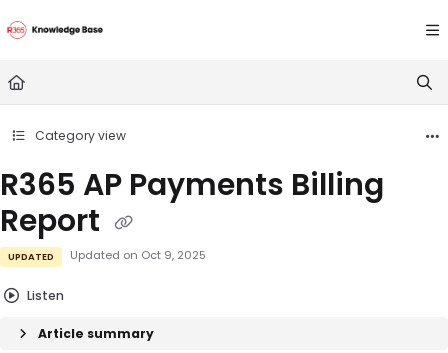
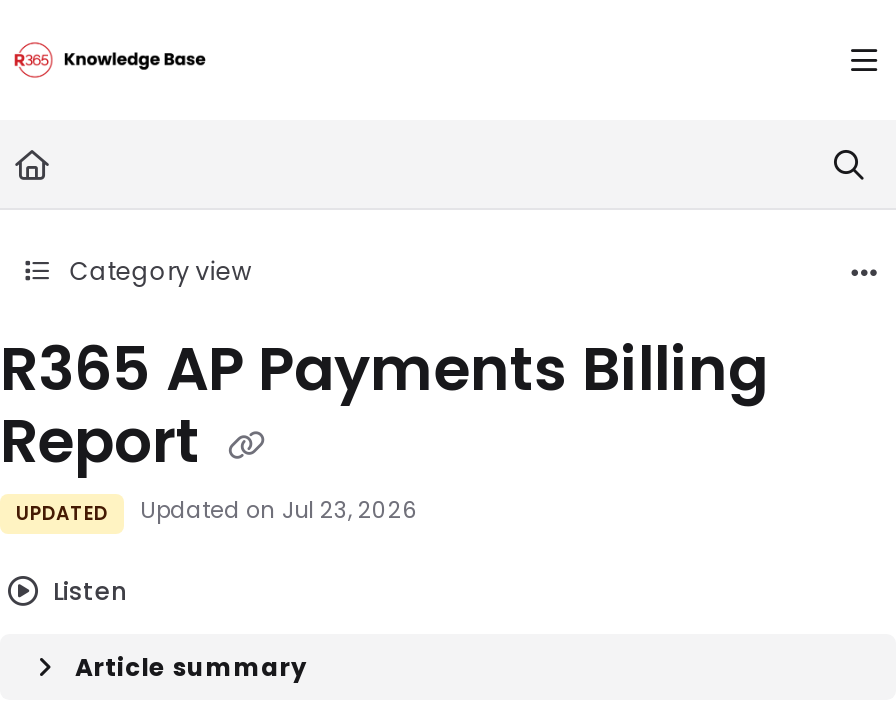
- Updated on Oct 9, 2025
+ Updated on Jul 23, 2026
